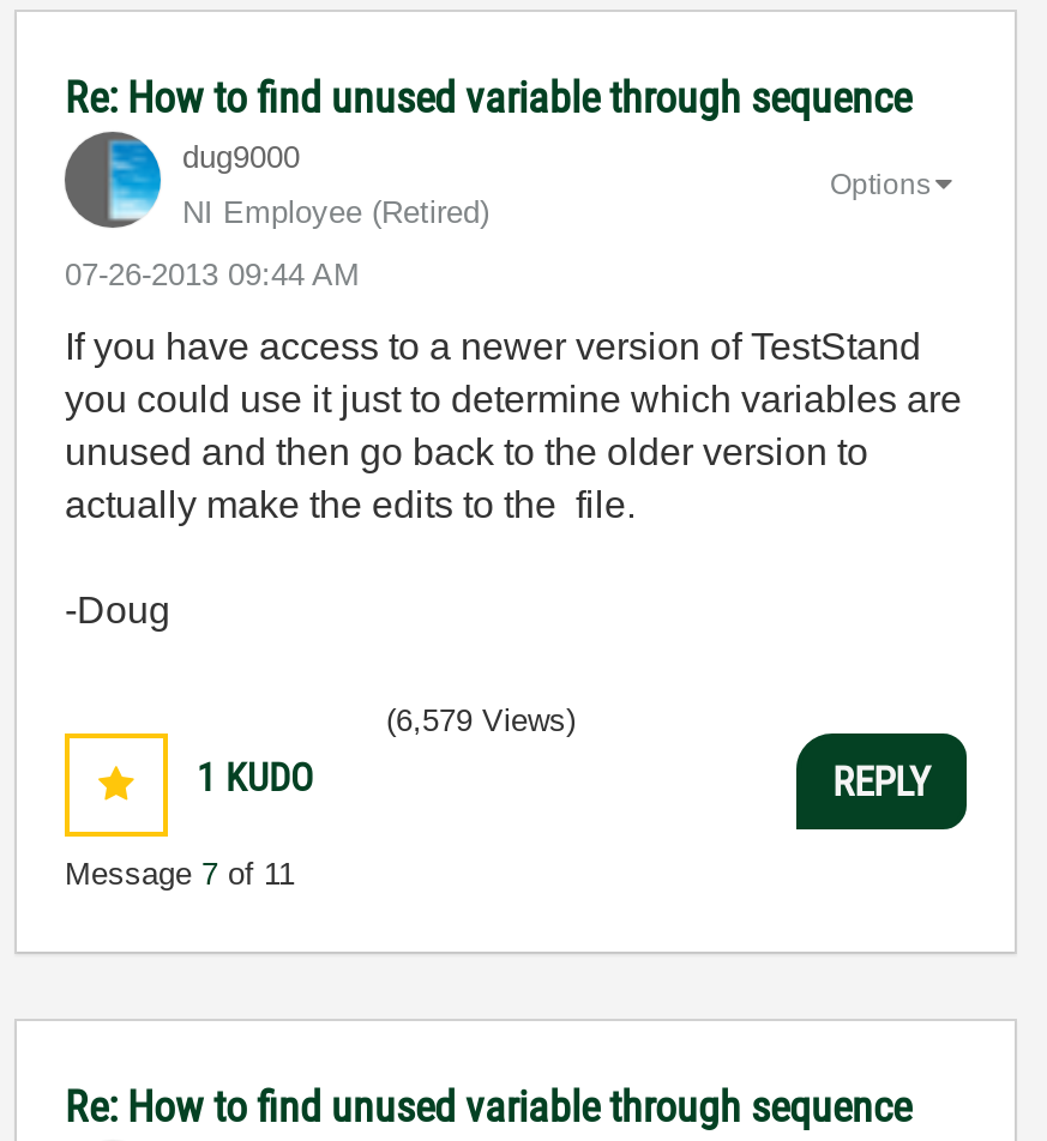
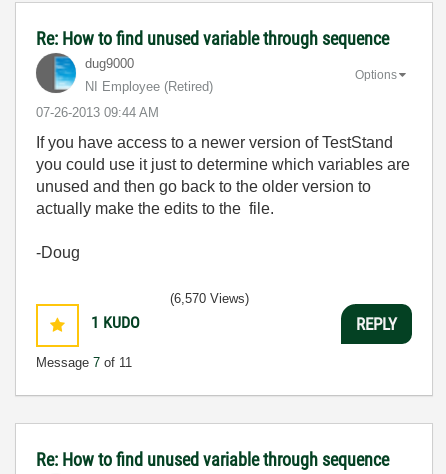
- (6,579 Views)
+ (6,570 Views)
